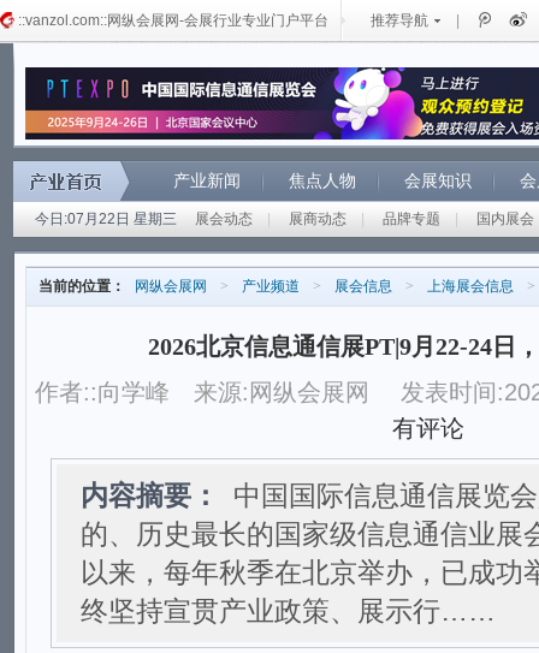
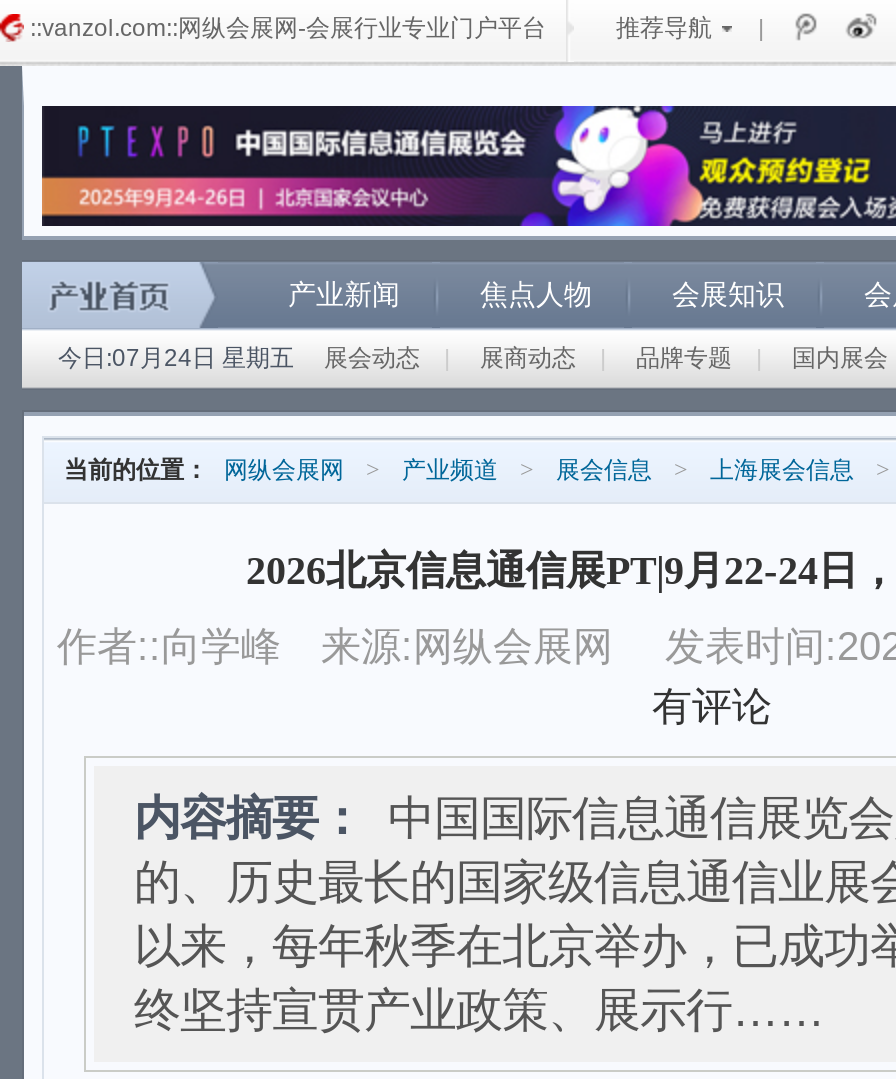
- 今日:07月22日 星期三
+ 今日:07月24日 星期五
